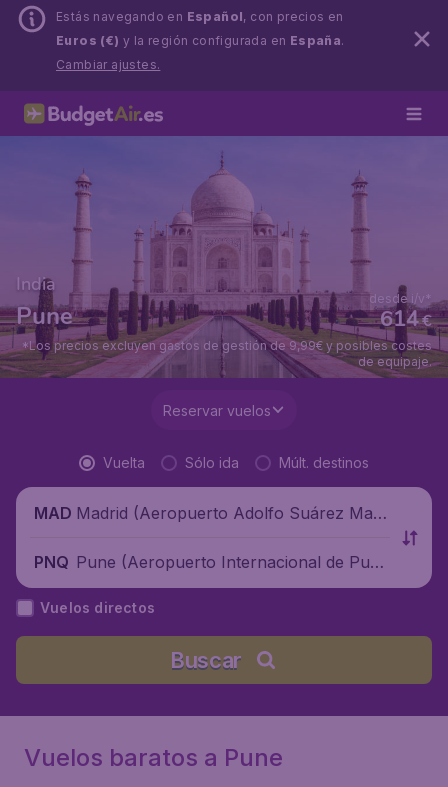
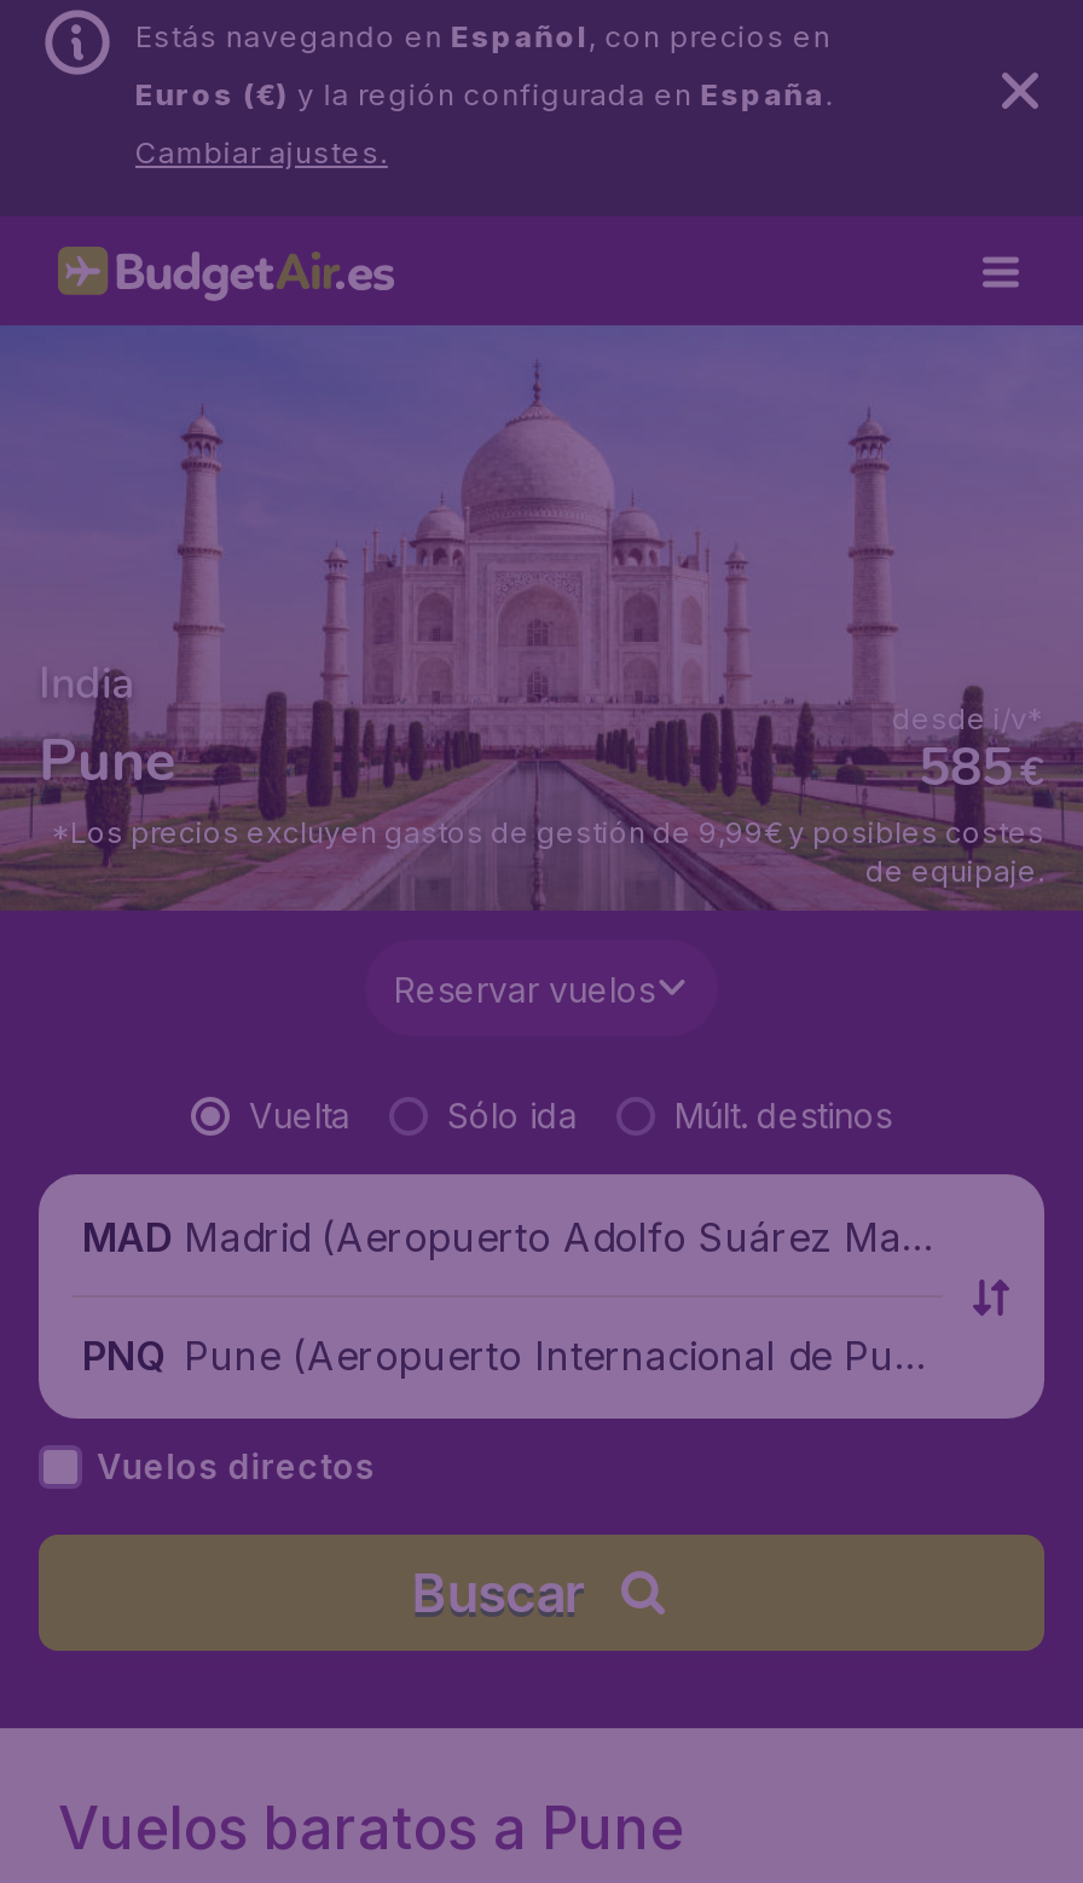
- 614
+ 585
